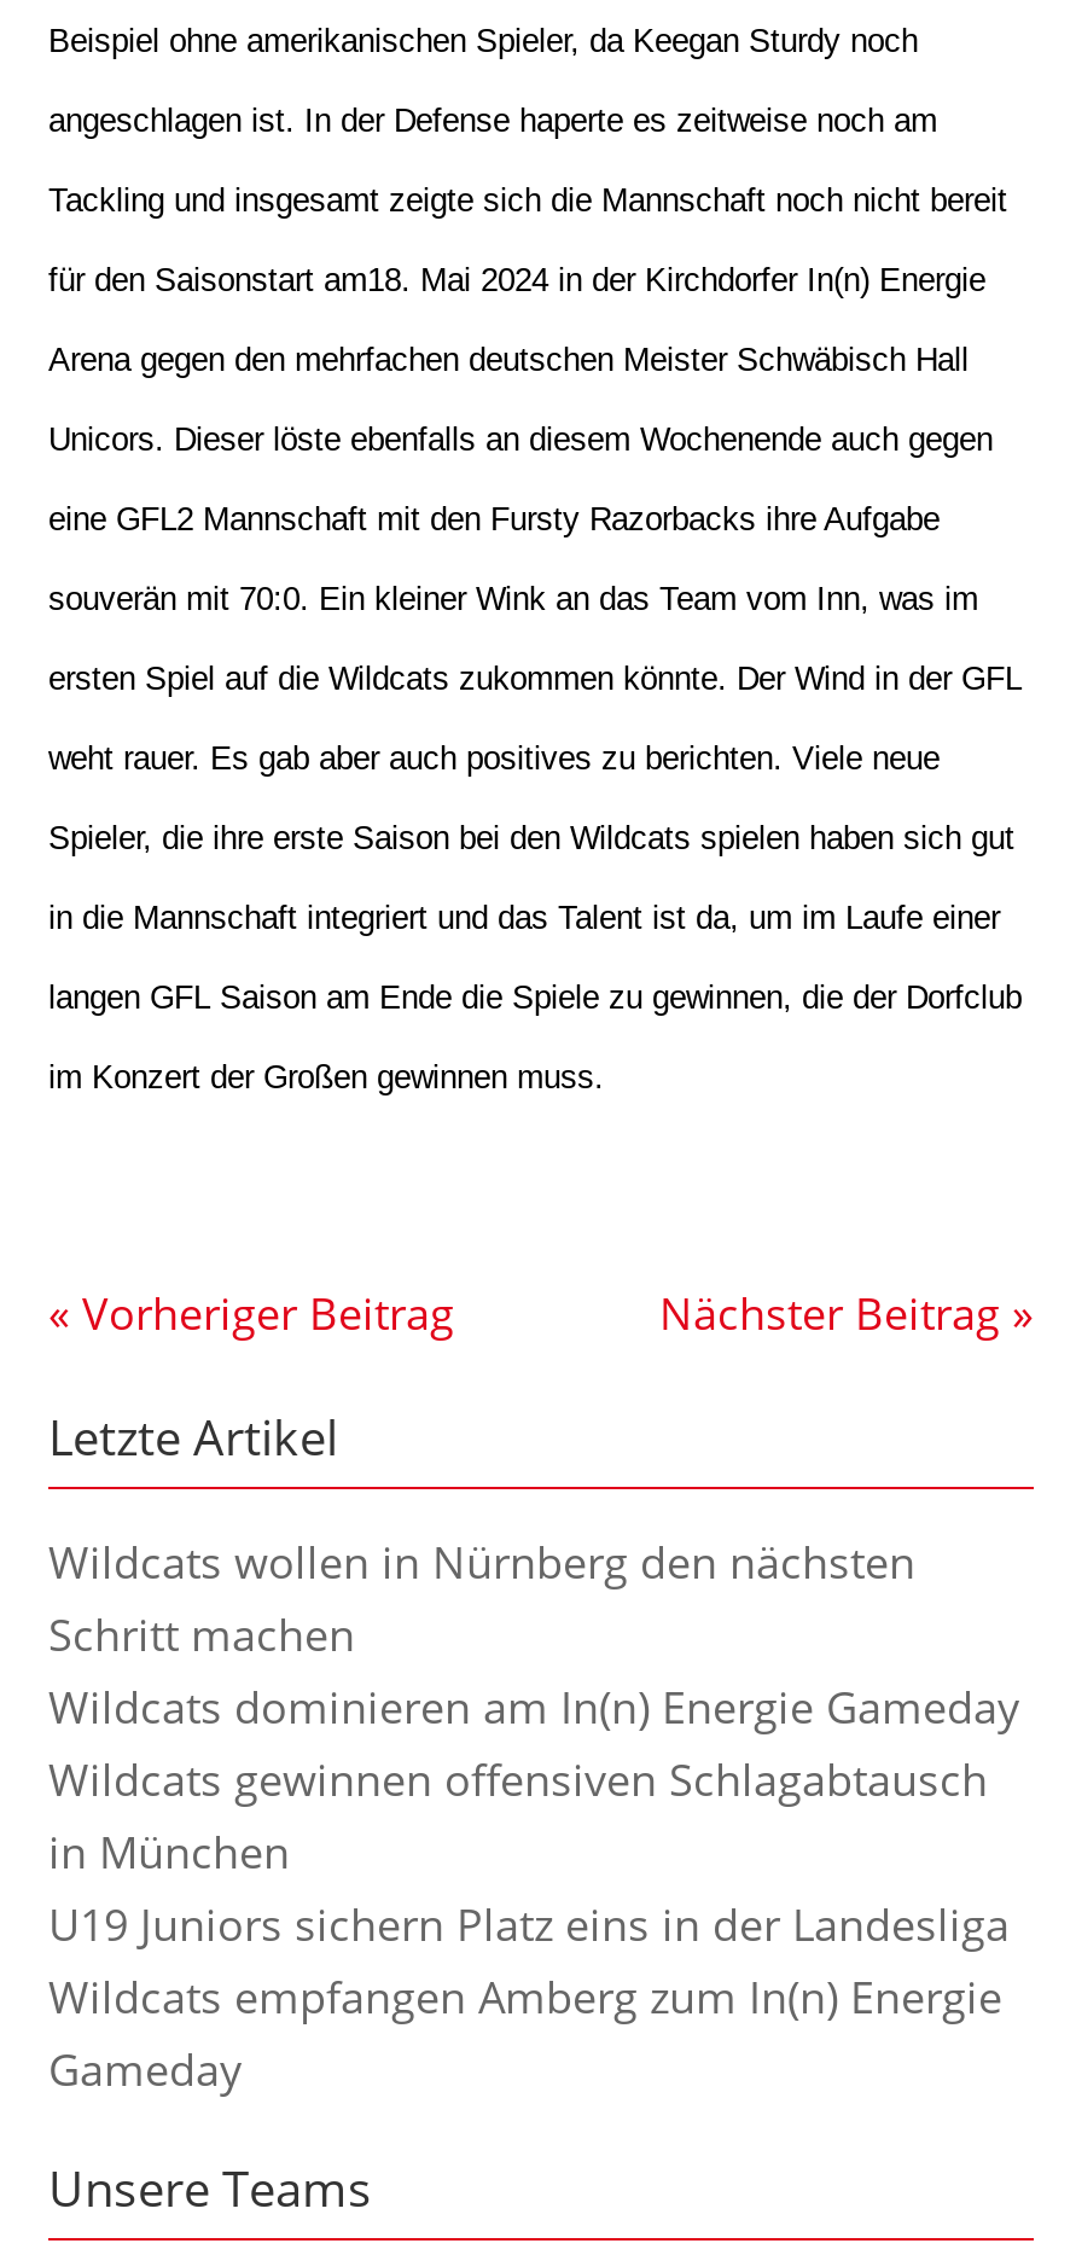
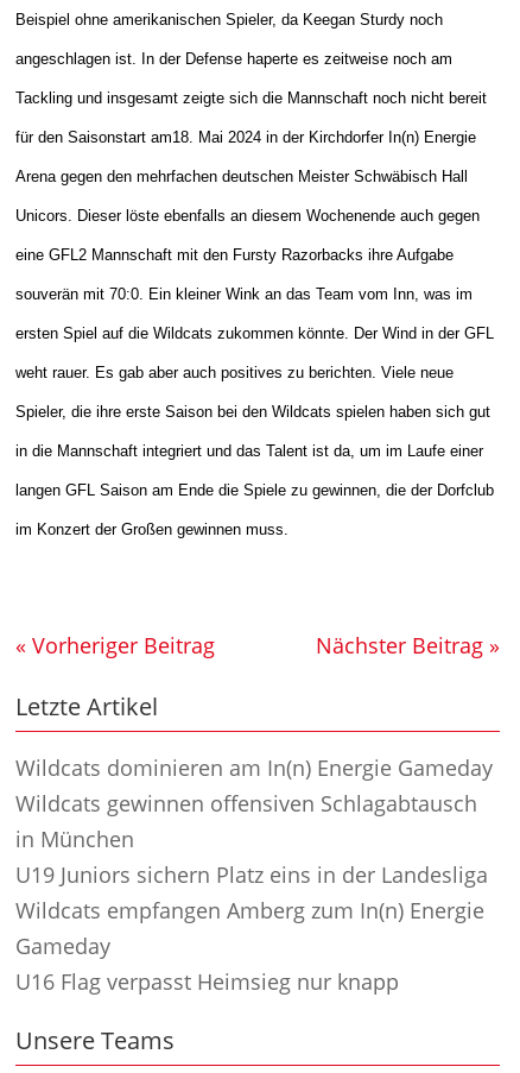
- Wildcats wollen in Nürnberg den nächsten
- Schritt machen

moved up: Wildcats dominieren am In(n) Energie Gameday | Wildcats gewinnen offensiven Schlagabtausch | in München | U19 Juniors sichern Platz eins in der Landesliga | Wildcats empfangen Amberg zum In(n) Energie | Gameday

+ U16 Flag verpasst Heimsieg nur knapp
